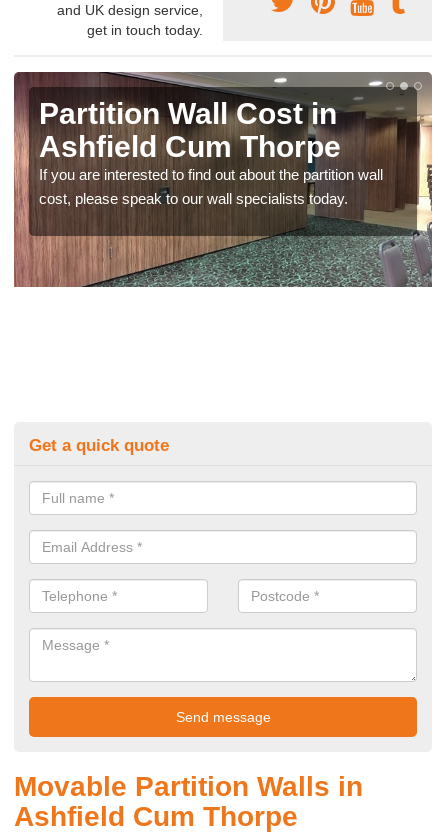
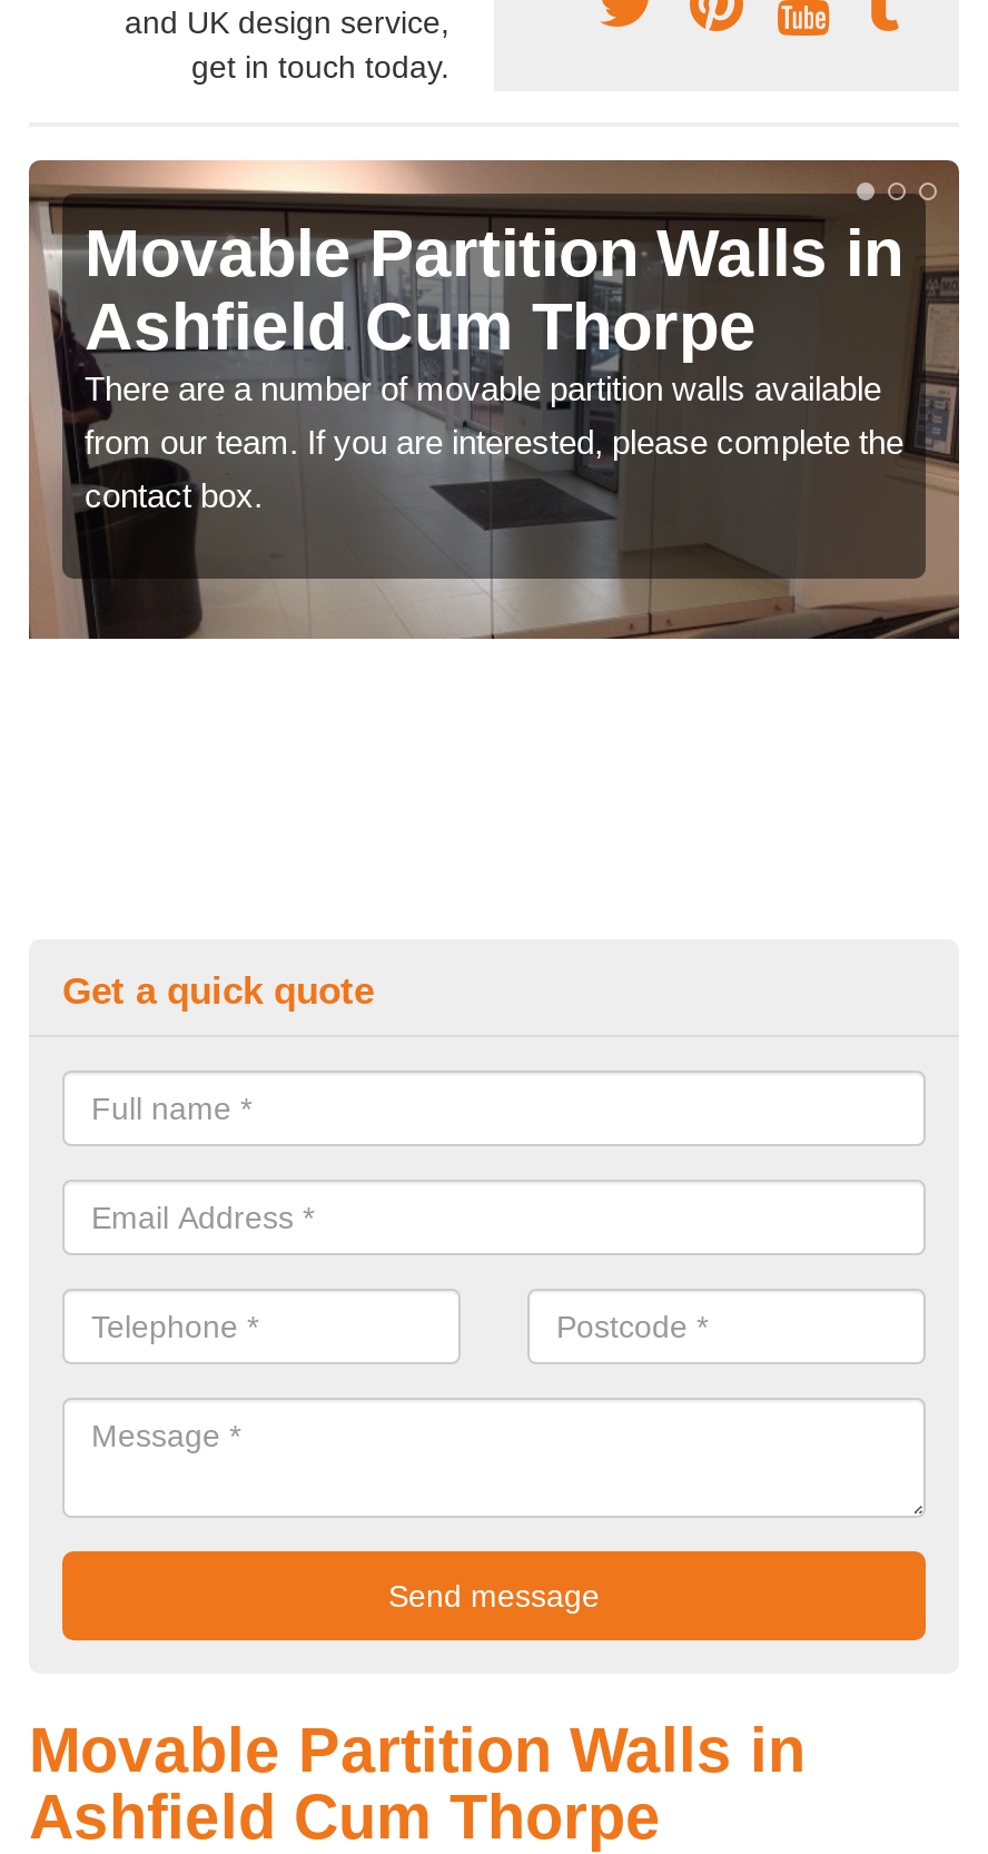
- [image]
- Partition Wall Cost in
+ [image]
+ Movable Partition Walls in

- If you are interested to find out about the partition wall
- cost, please speak to our wall specialists today.
+ There are a number of movable partition walls available
+ from our team. If you are interested, please complete the
+ contact box.
